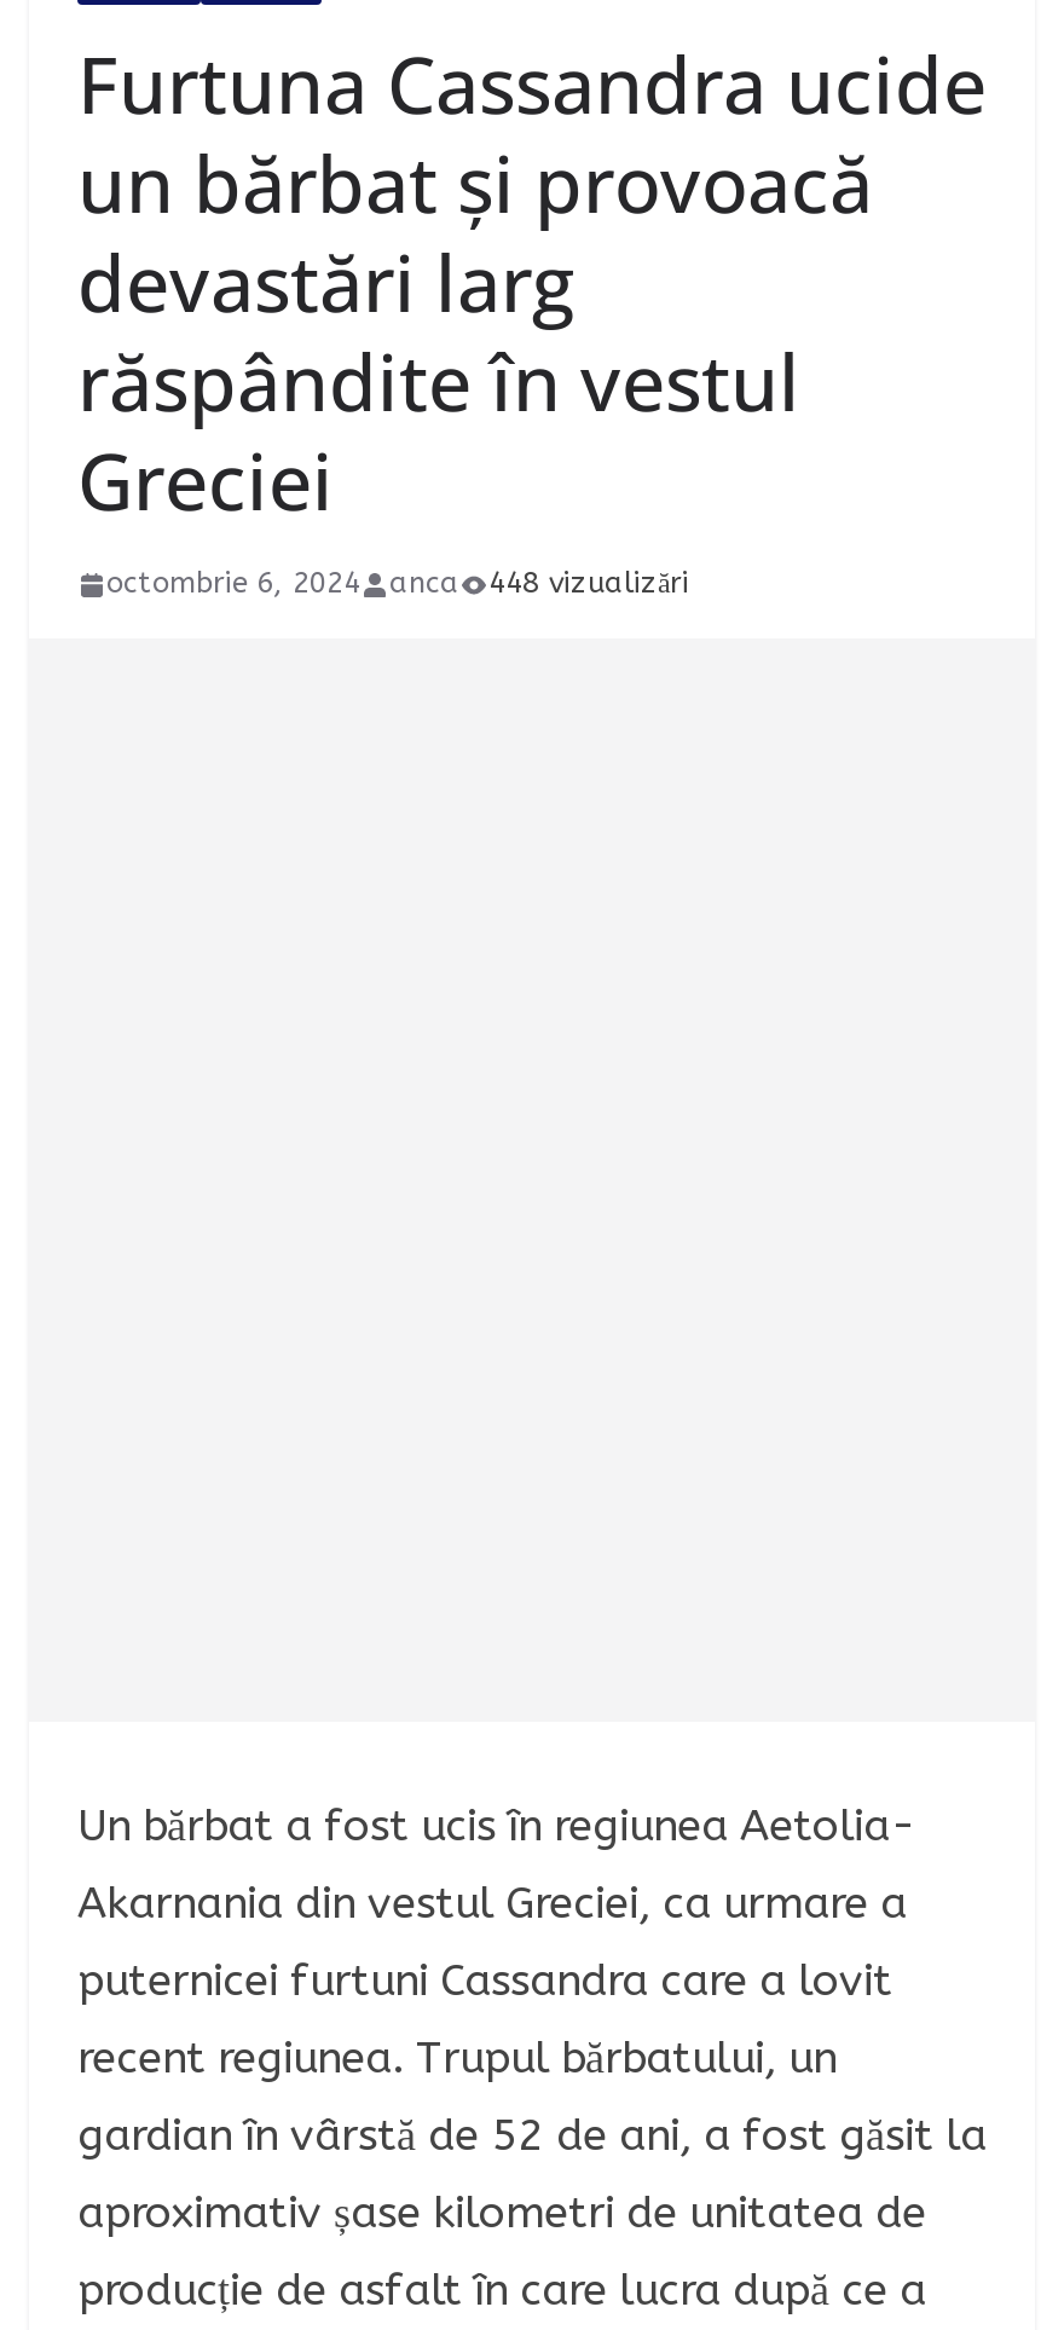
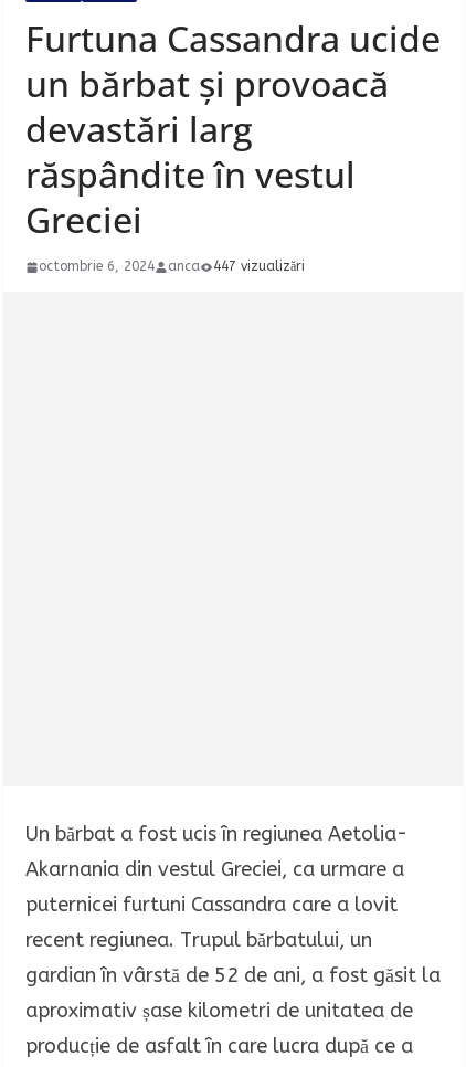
- octombrie 6, 2024 anca 448 vizualizări
+ octombrie 6, 2024 anca 447 vizualizări
